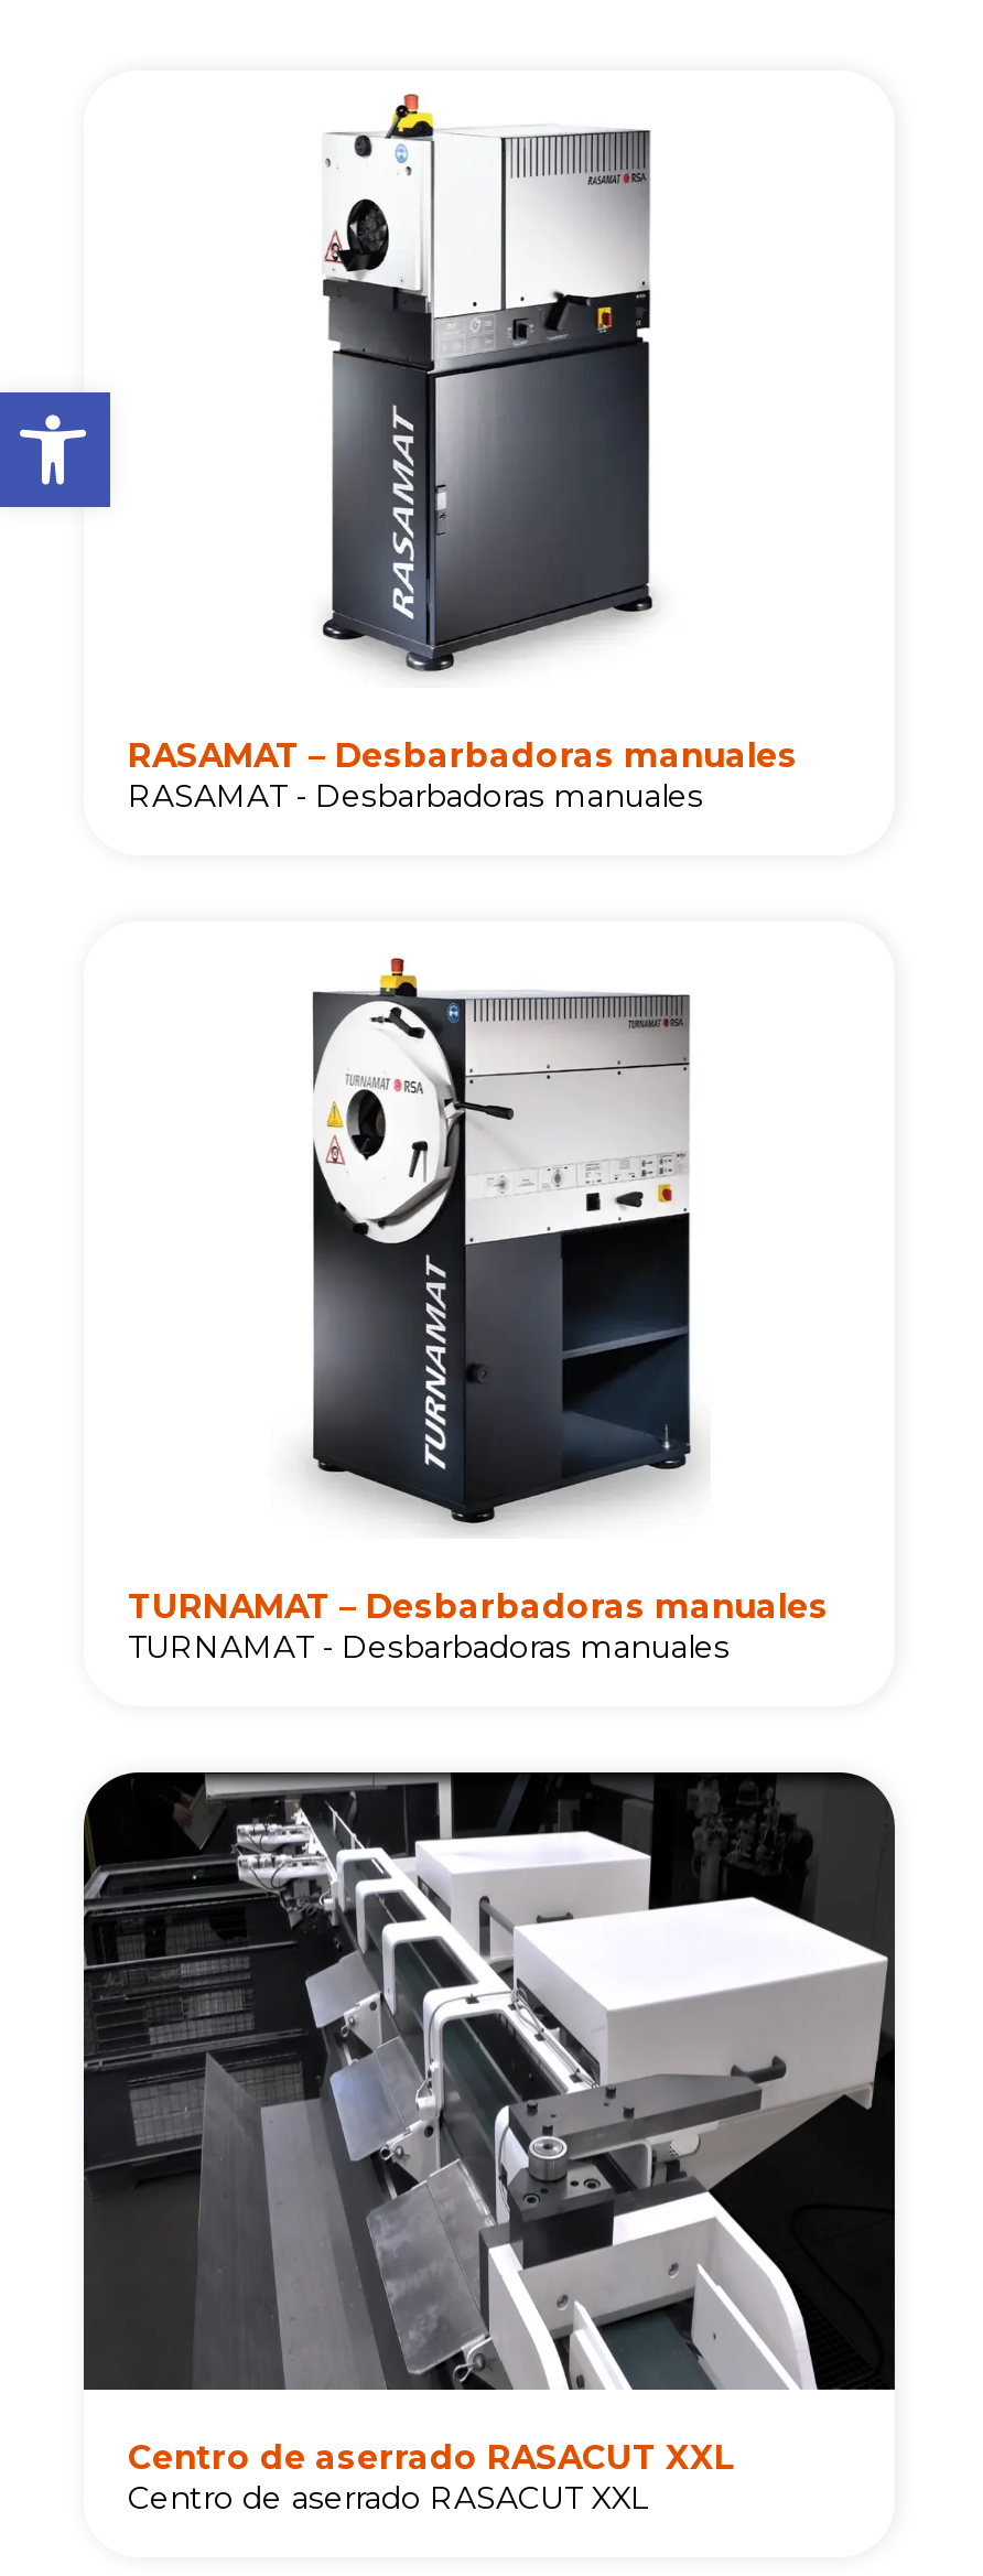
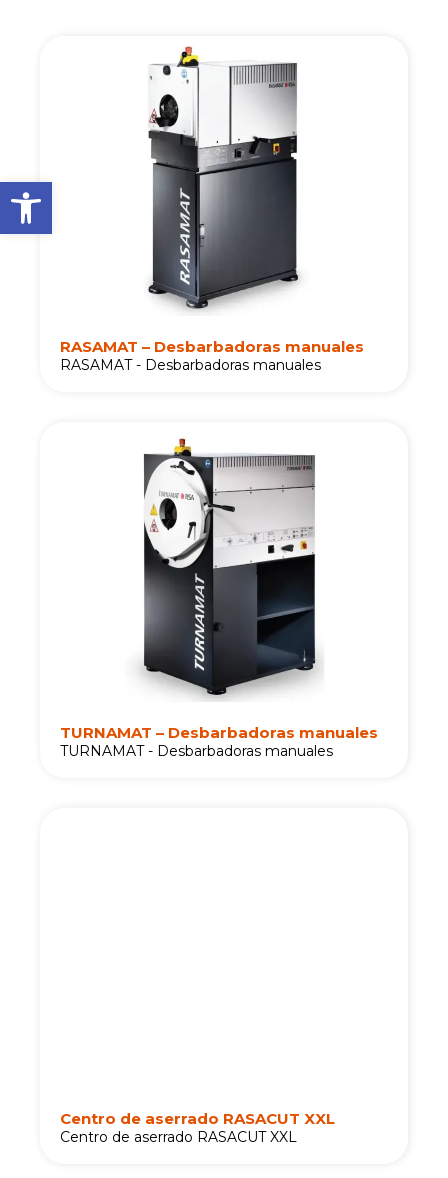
- [image]
